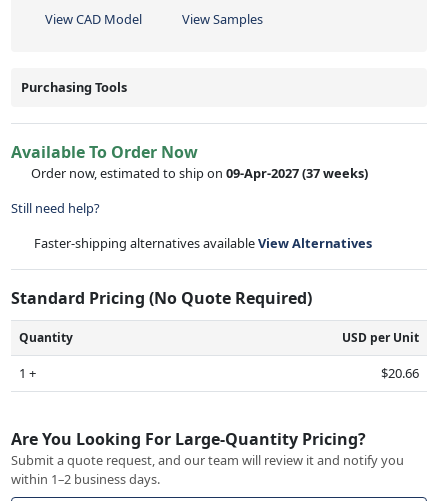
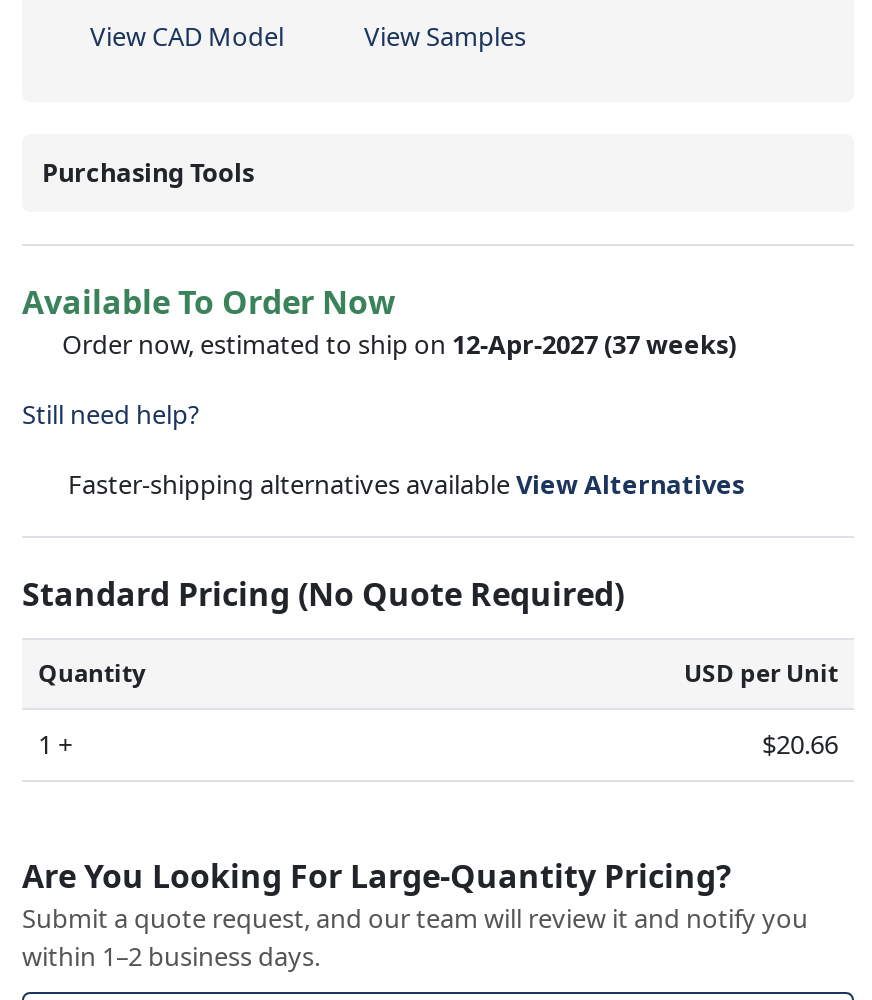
- Order now, estimated to ship on 09-Apr-2027 (37 weeks)
+ Order now, estimated to ship on 12-Apr-2027 (37 weeks)
